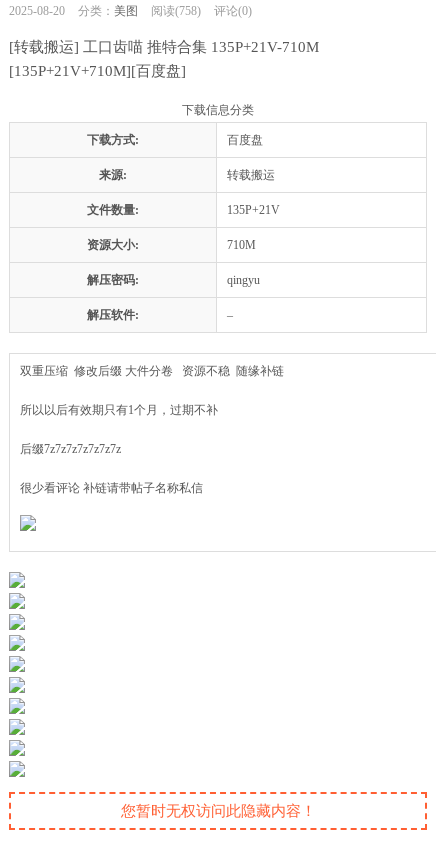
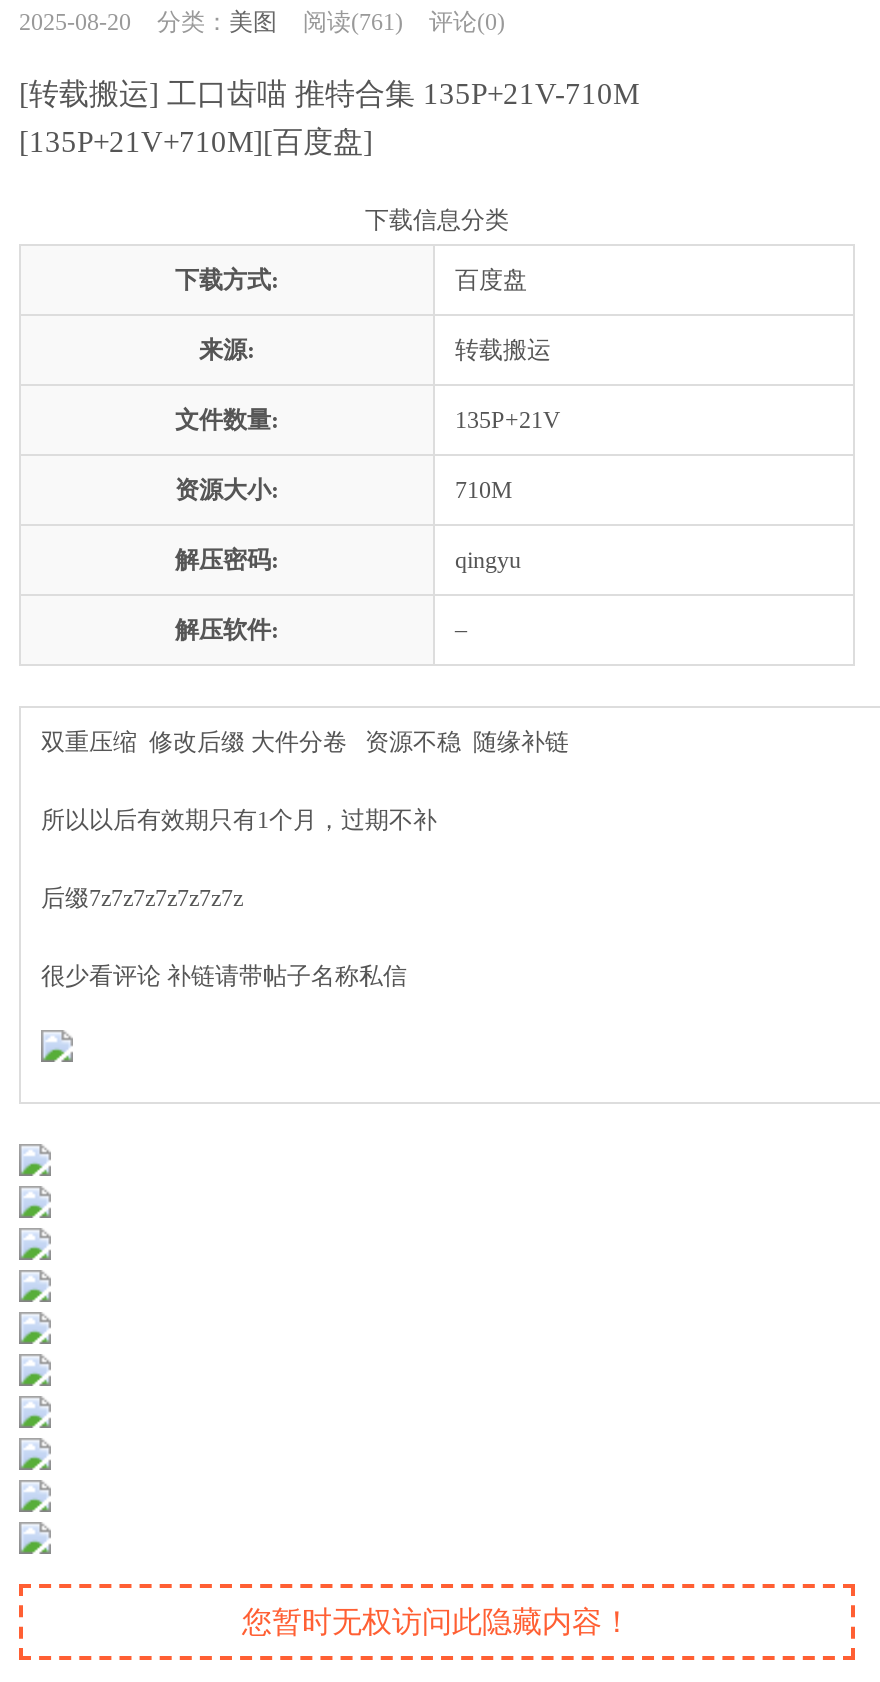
- 2025-08-20 分类：美图 阅读(758) 评论(0)
+ 2025-08-20 分类：美图 阅读(761) 评论(0)
